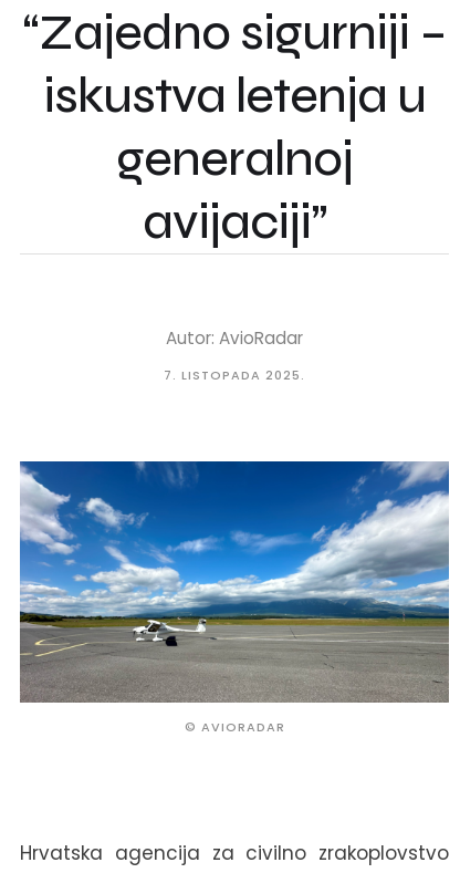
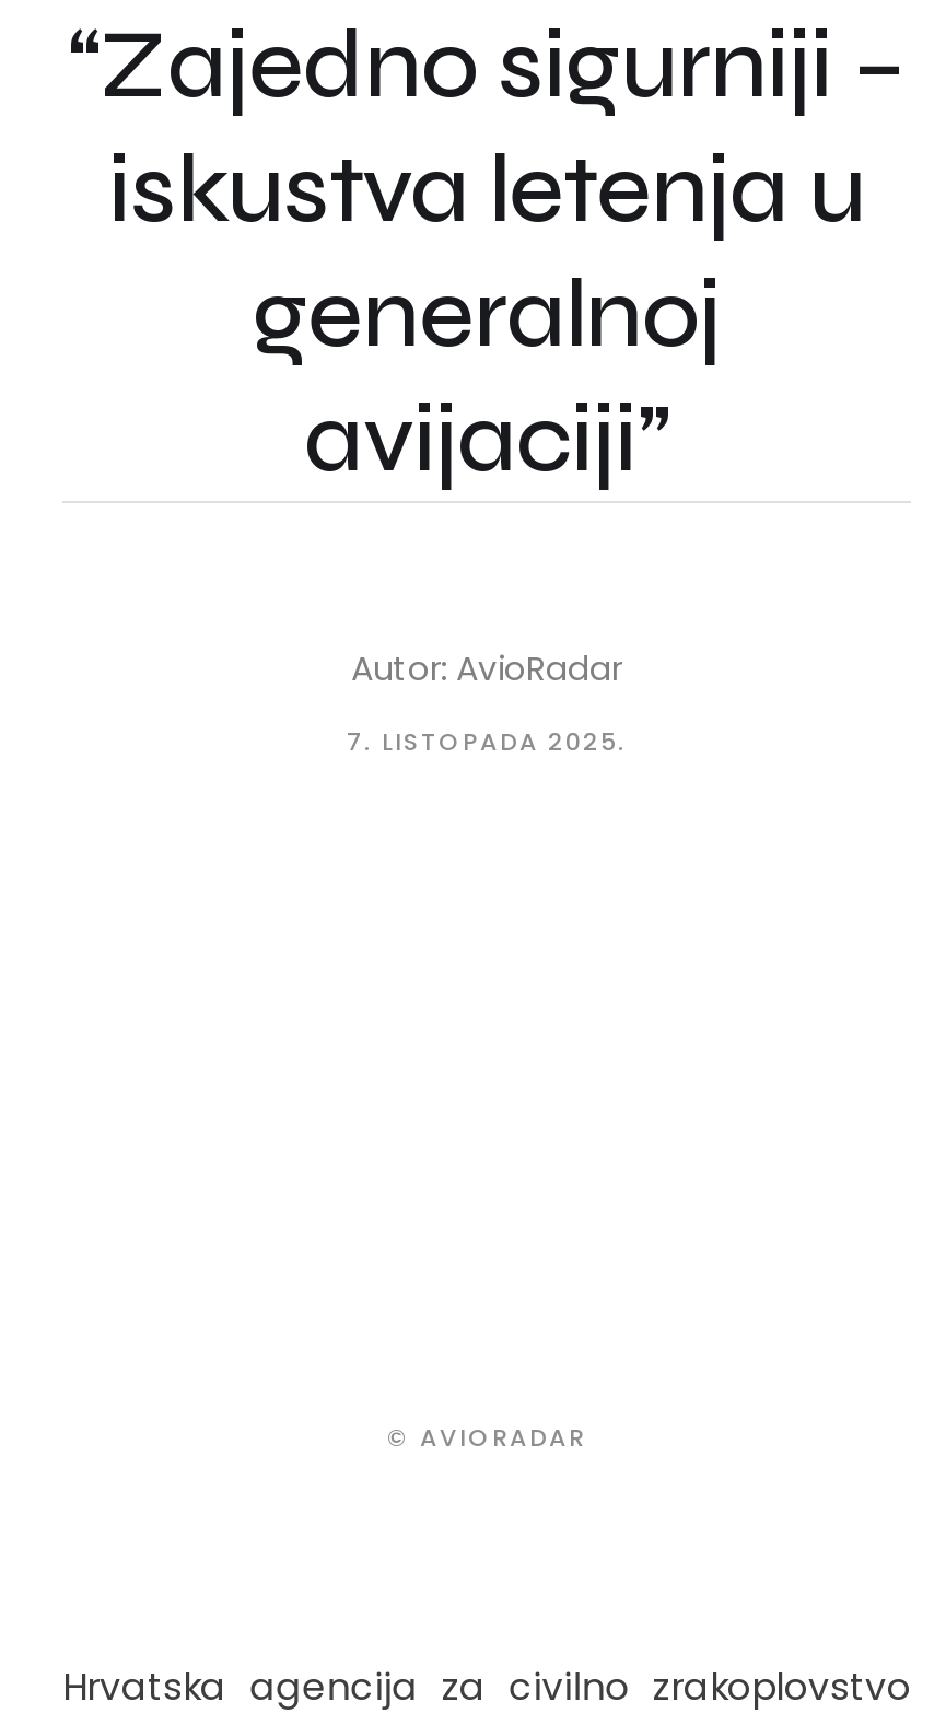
- [image]
